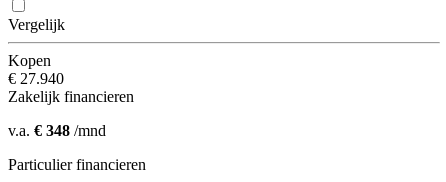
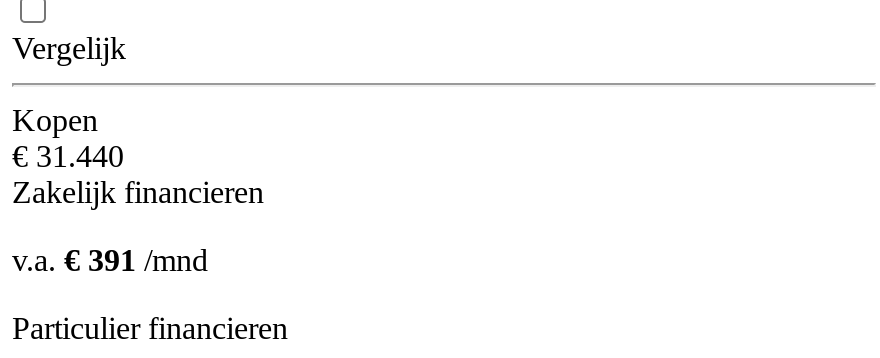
- € 27.940
+ € 31.440

- v.a. € 348 /mnd
+ v.a. € 391 /mnd
